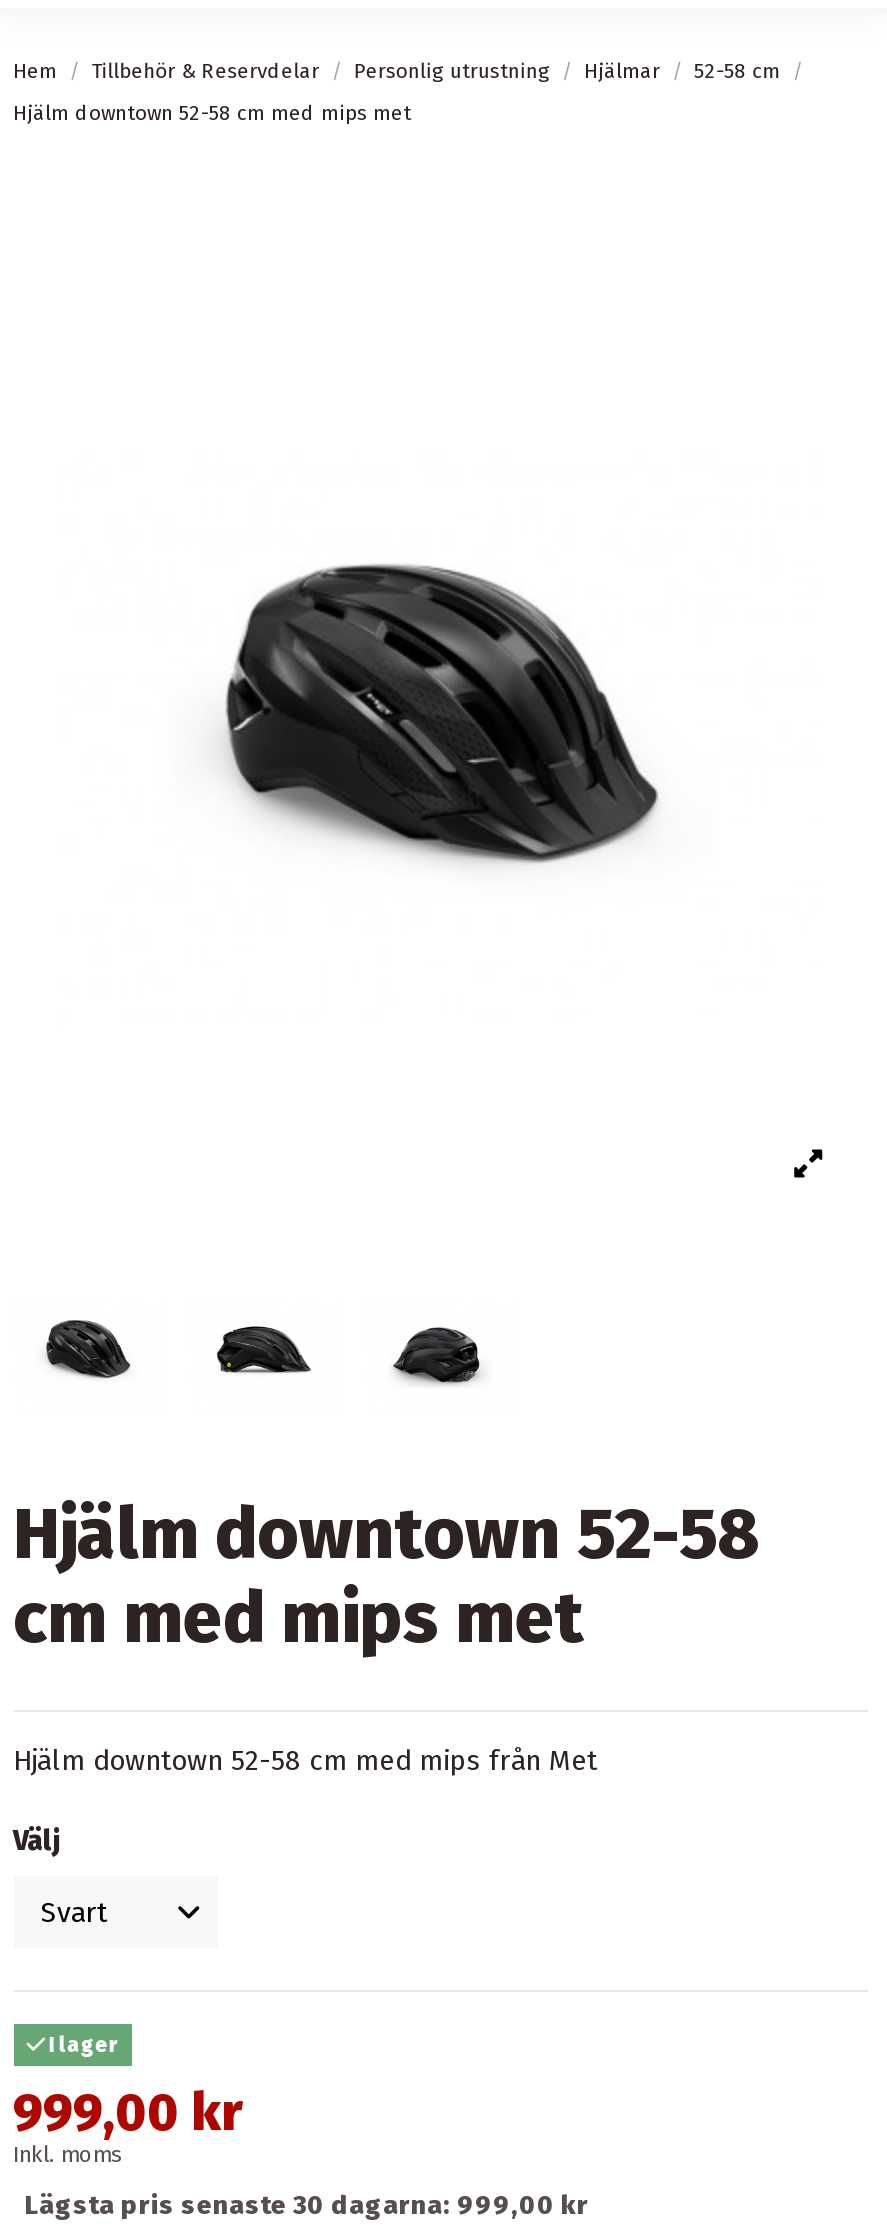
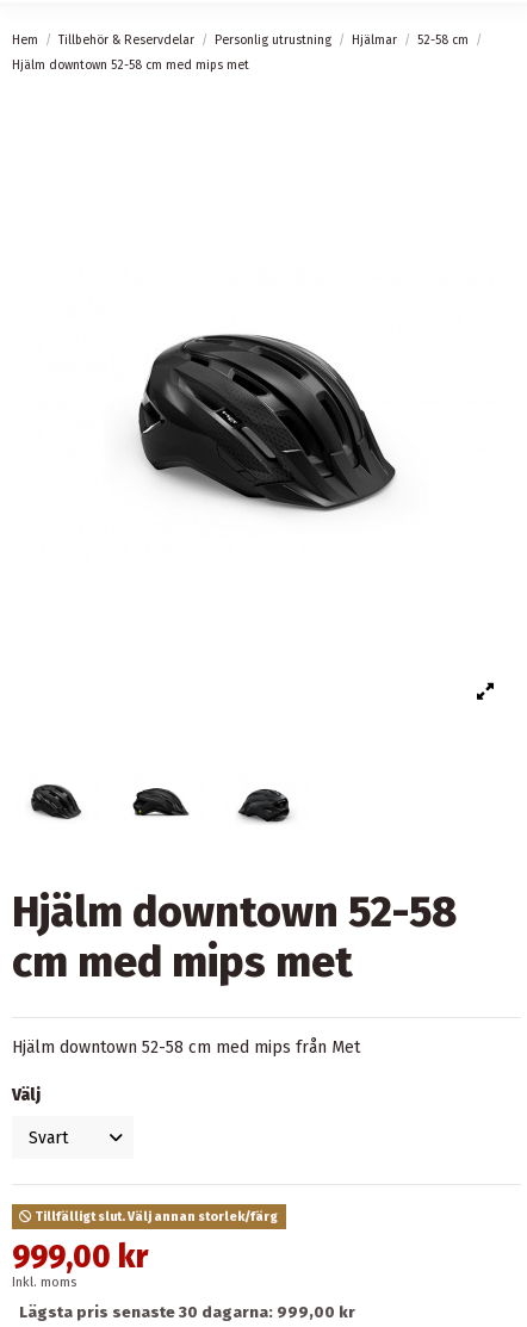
- I lager
+ Tillfälligt slut. Välj annan storlek/färg
